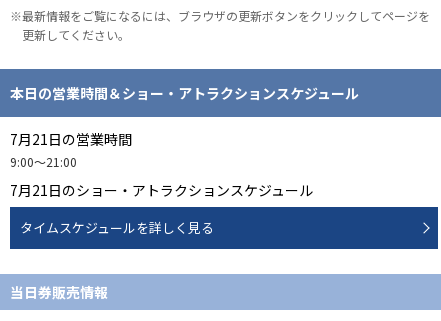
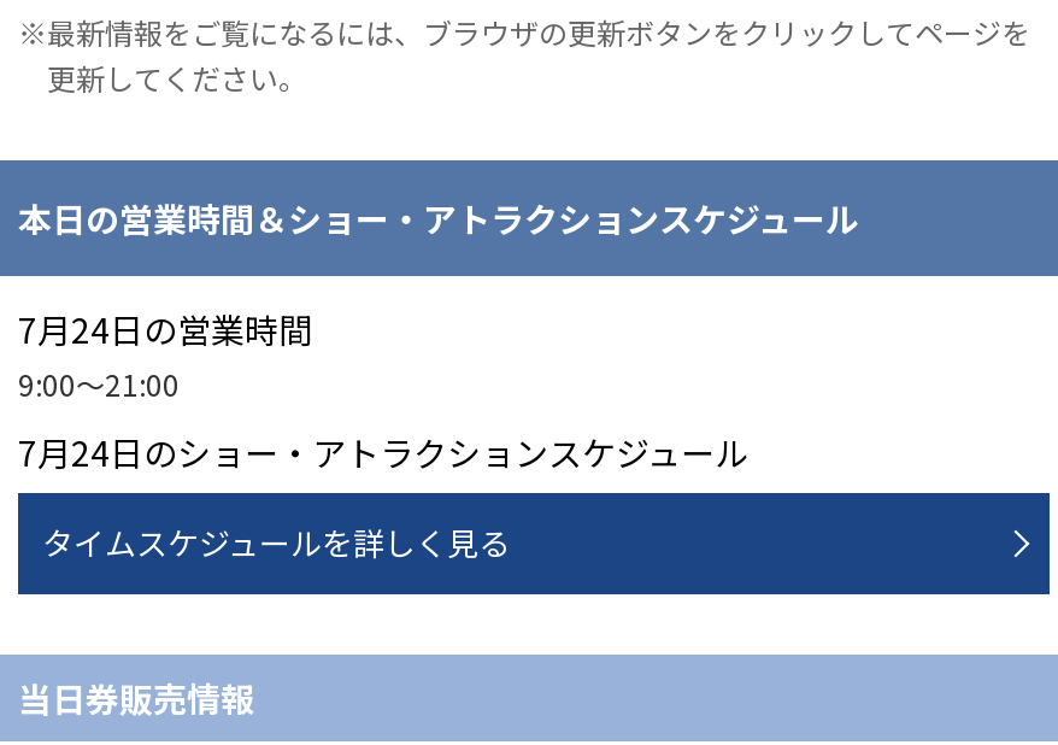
- 7月21日の営業時間
+ 7月24日の営業時間

- 7月21日のショー・アトラクションスケジュール
+ 7月24日のショー・アトラクションスケジュール
